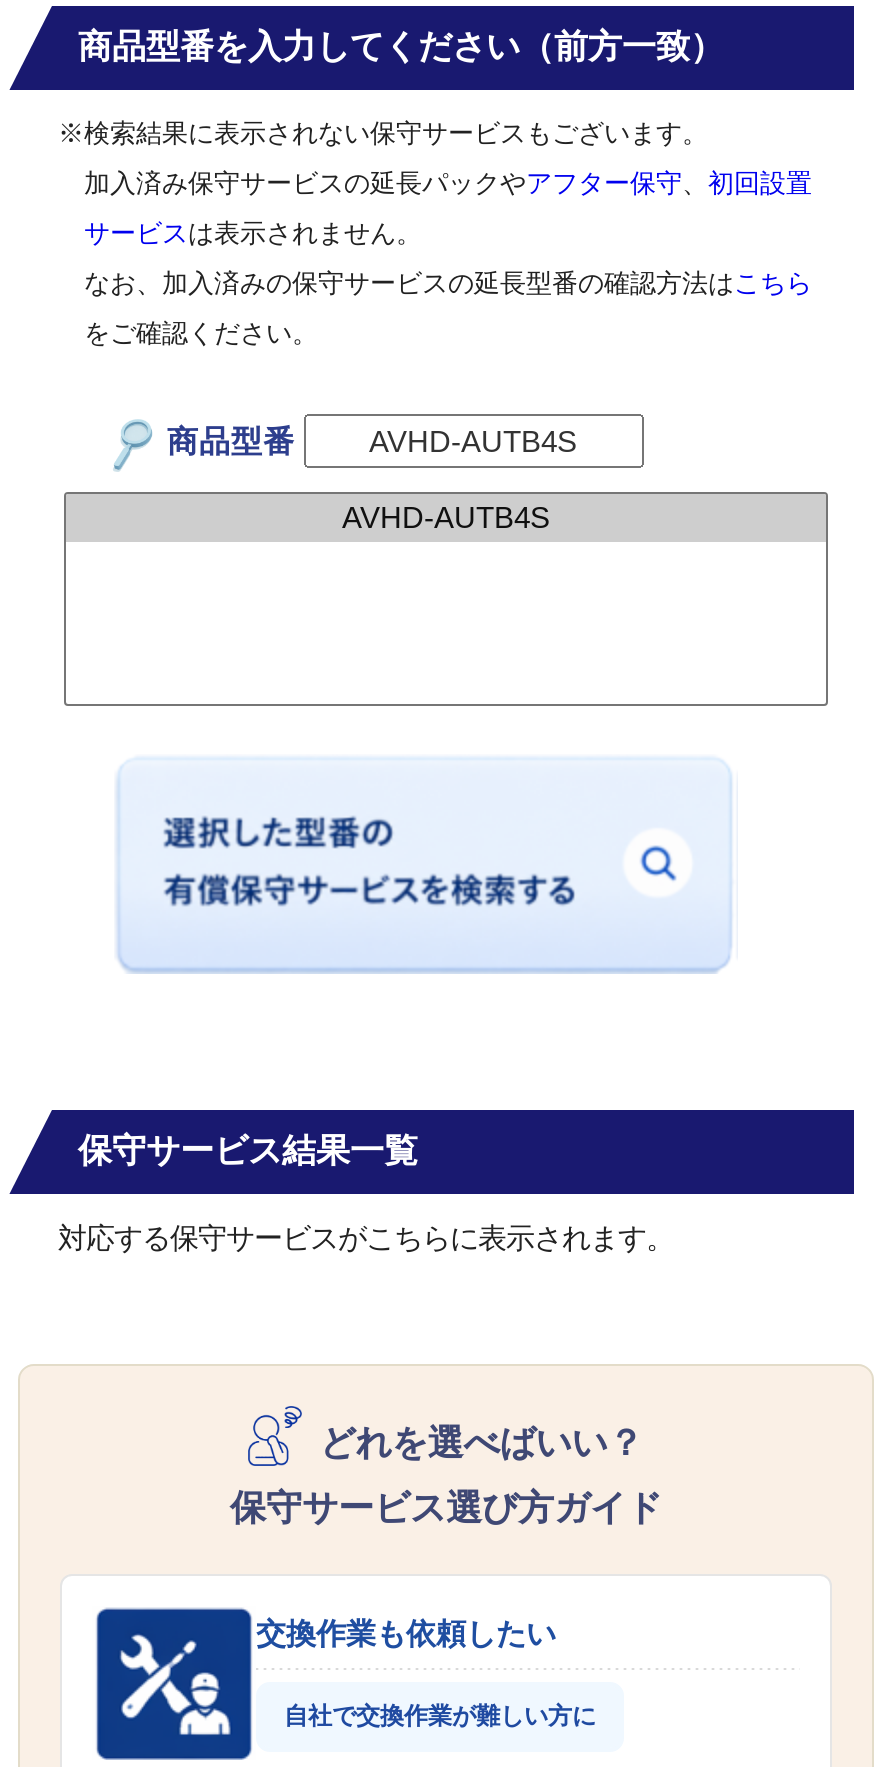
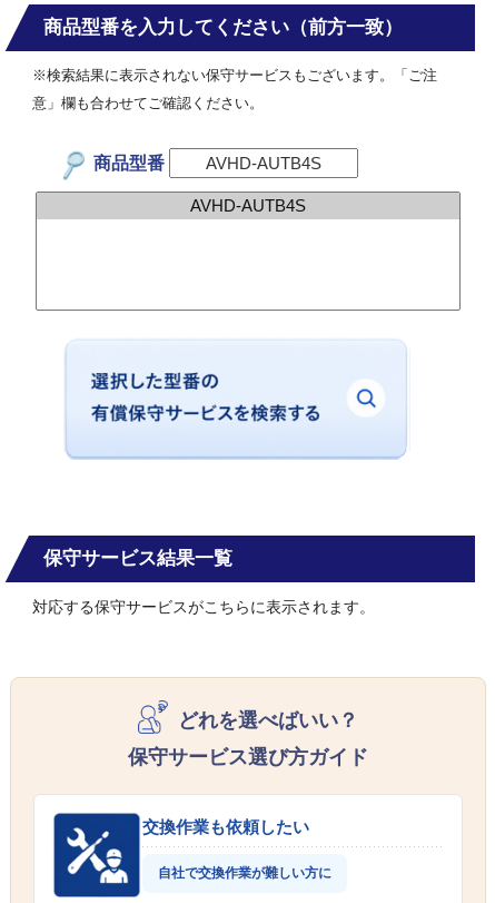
- ※検索結果に表示されない保守サービスもございます。
- 加入済み保守サービスの延長パックやアフター保守、初回設置
- サービスは表示されません。
- なお、加入済みの保守サービスの延長型番の確認方法はこちら
- をご確認ください。
+ ※検索結果に表示されない保守サービスもございます。「ご注
+ 意」欄も合わせてご確認ください。
